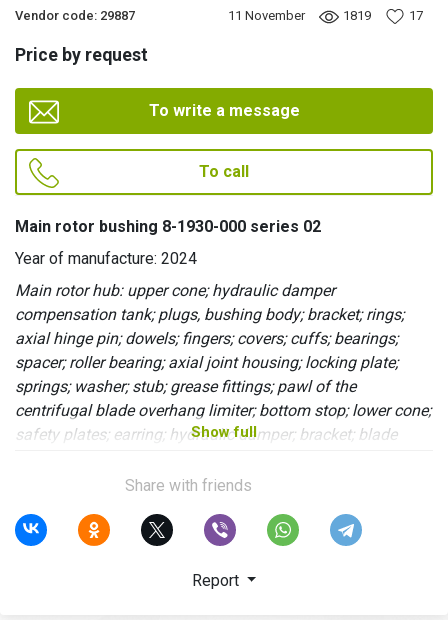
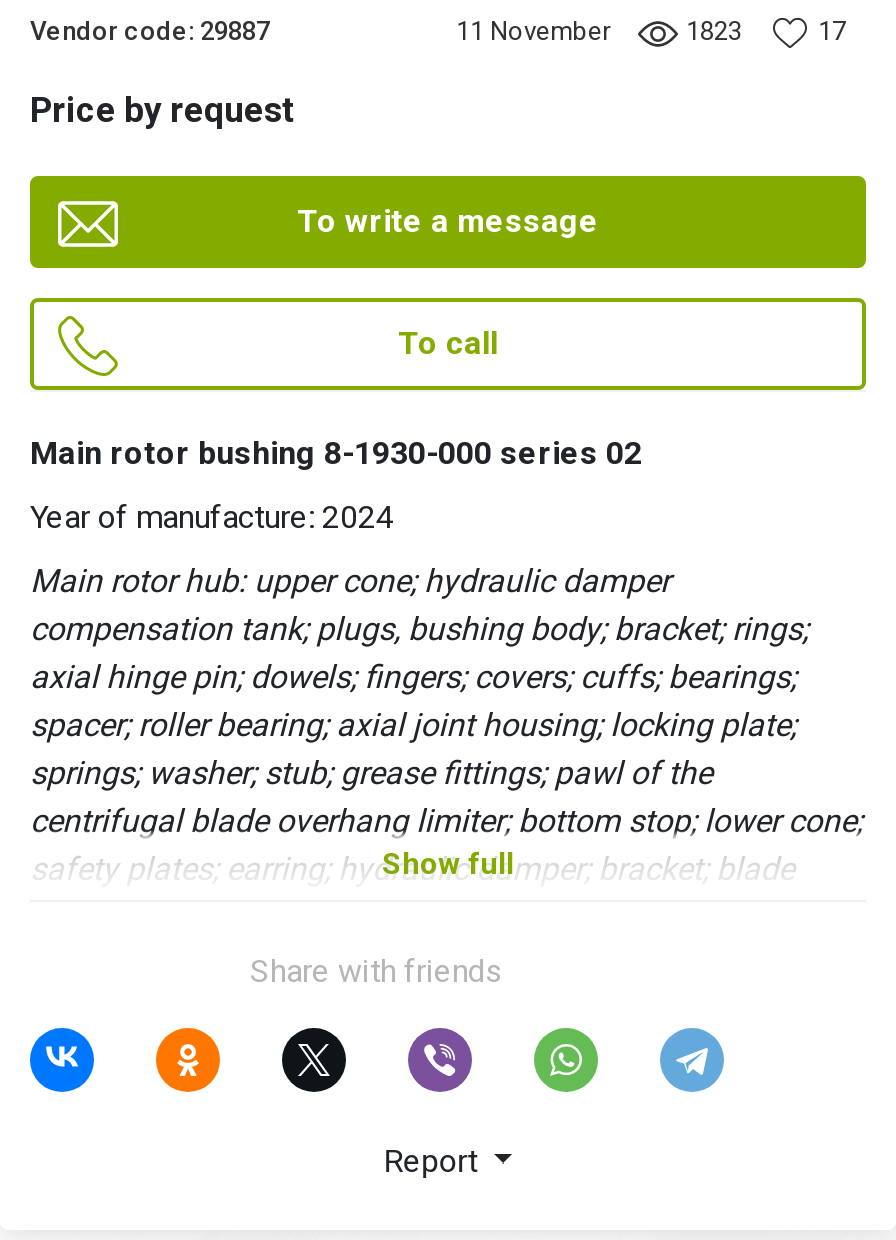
- 1819
+ 1823
